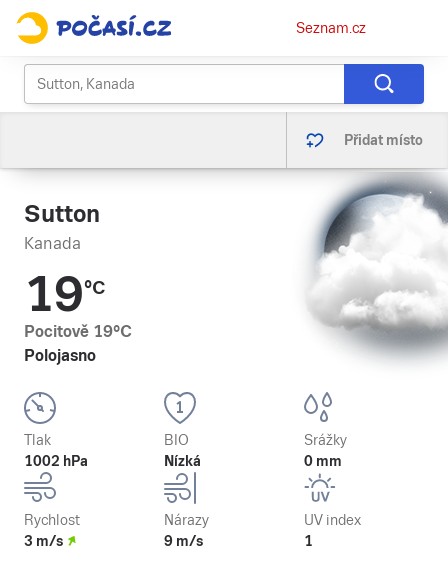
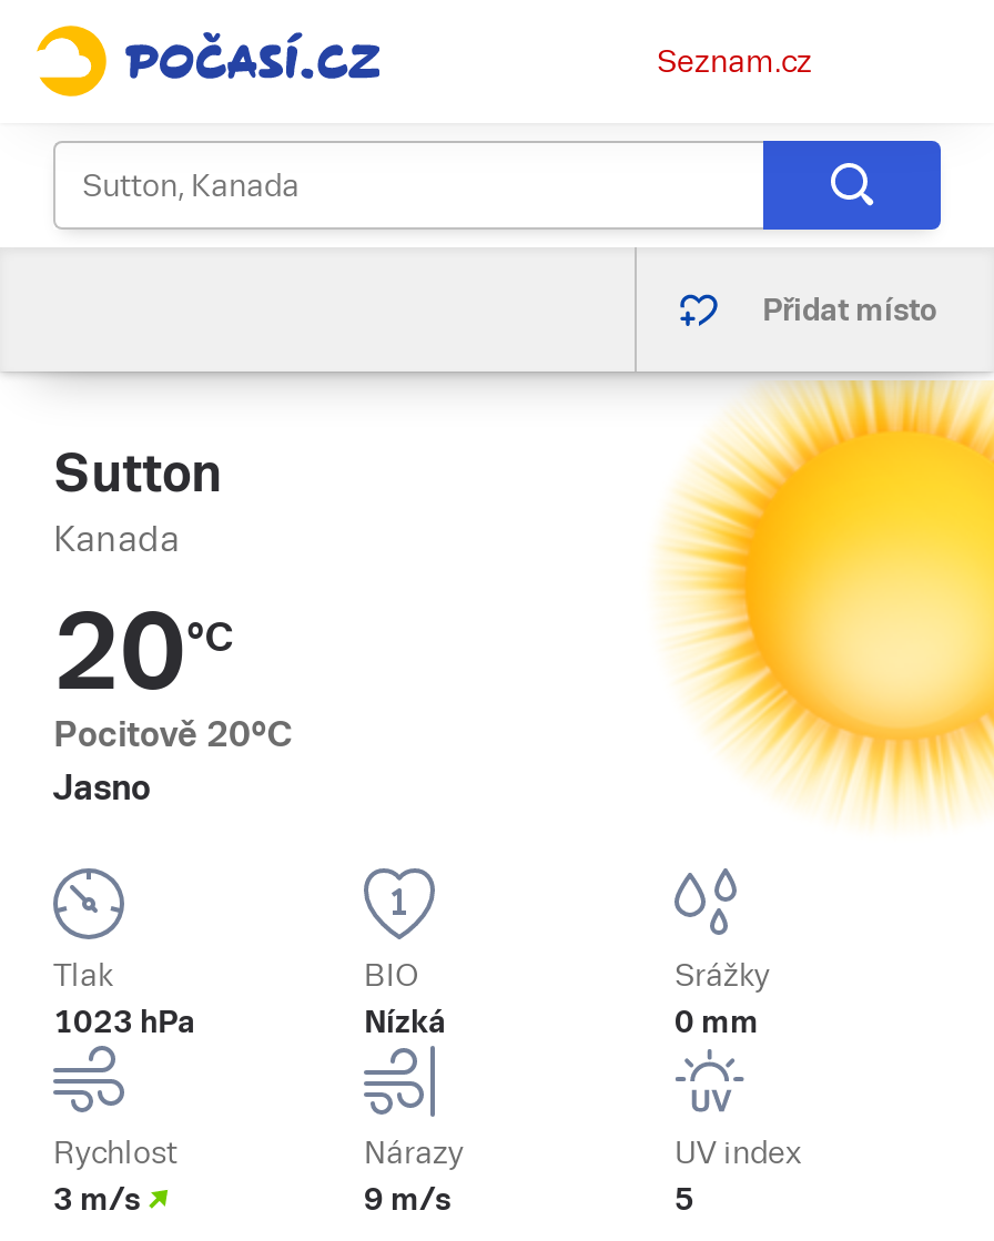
- [image]
+ [image]

- 19°C
- Pocitově 19°C
- Polojasno
+ 20°C
+ Pocitově 20°C
+ Jasno

- 1002 hPa
+ 1023 hPa

- 1
+ 5
